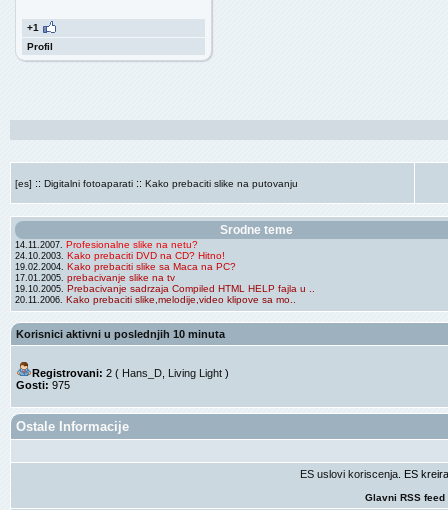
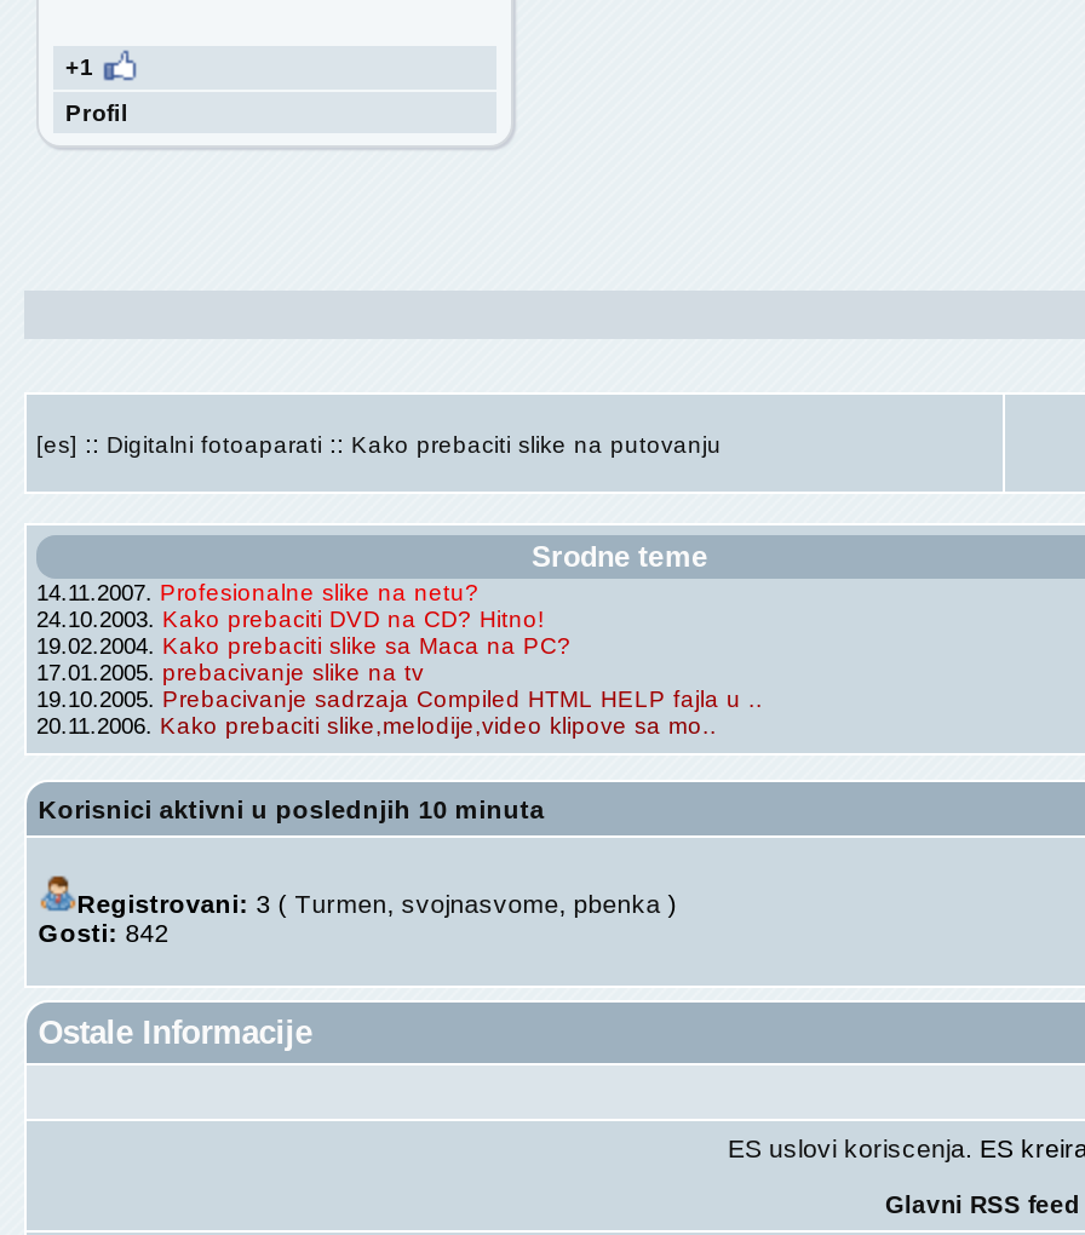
- Registrovani: 2 (Hans_D, Living Light)
+ Registrovani: 3 (Turmen, svojnasvome, pbenka)

- Gosti:975
+ Gosti:842
